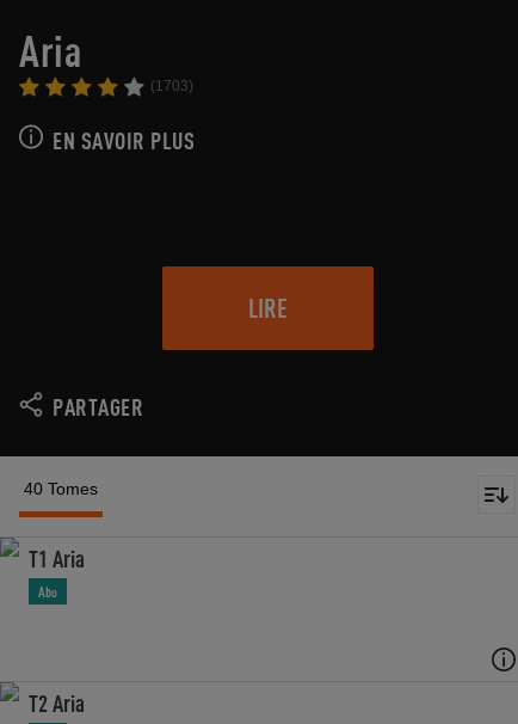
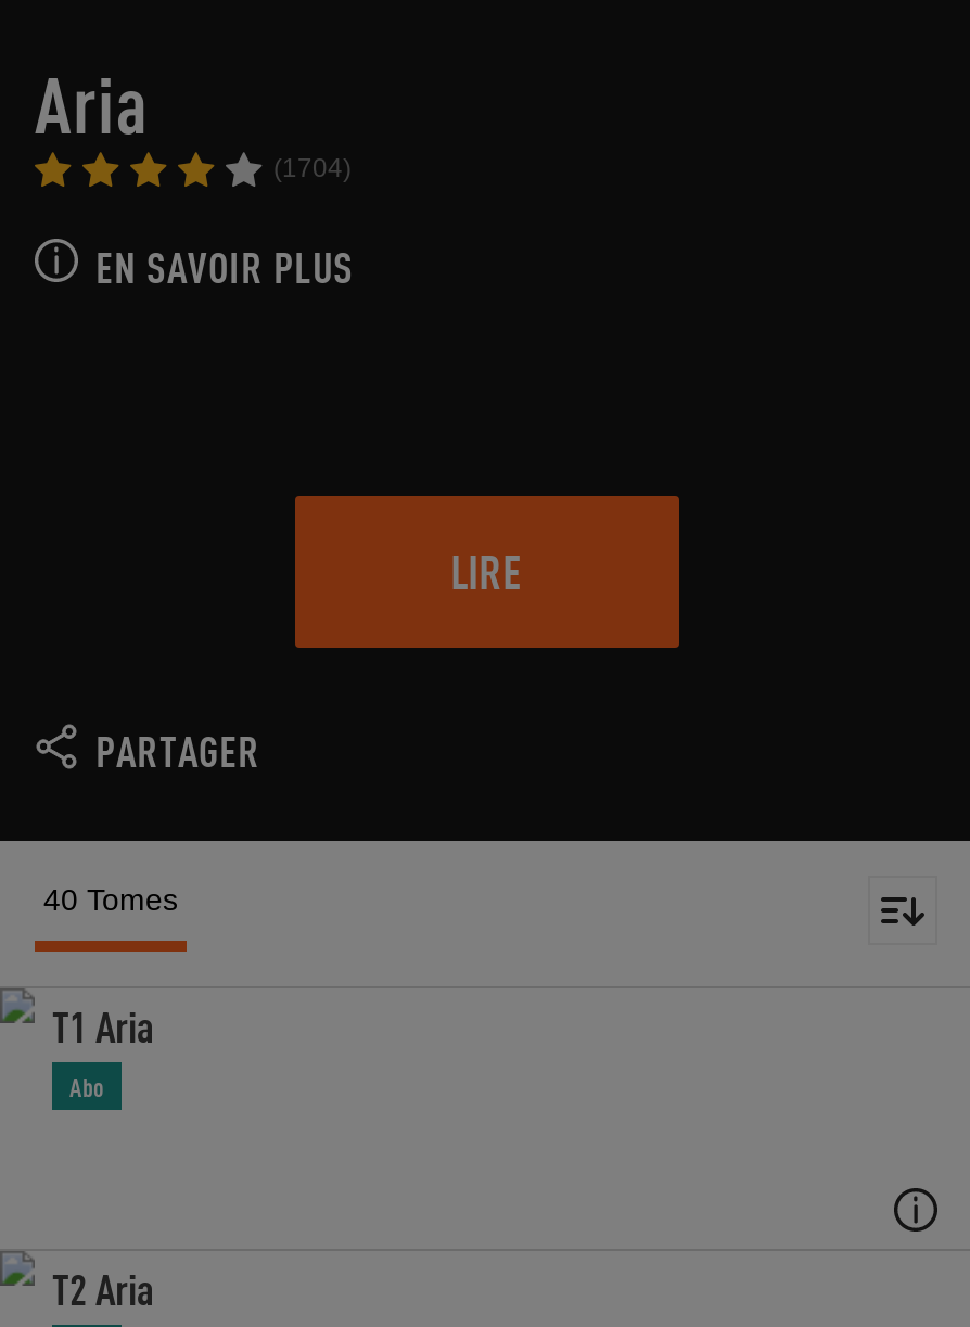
- (1703)
+ (1704)
